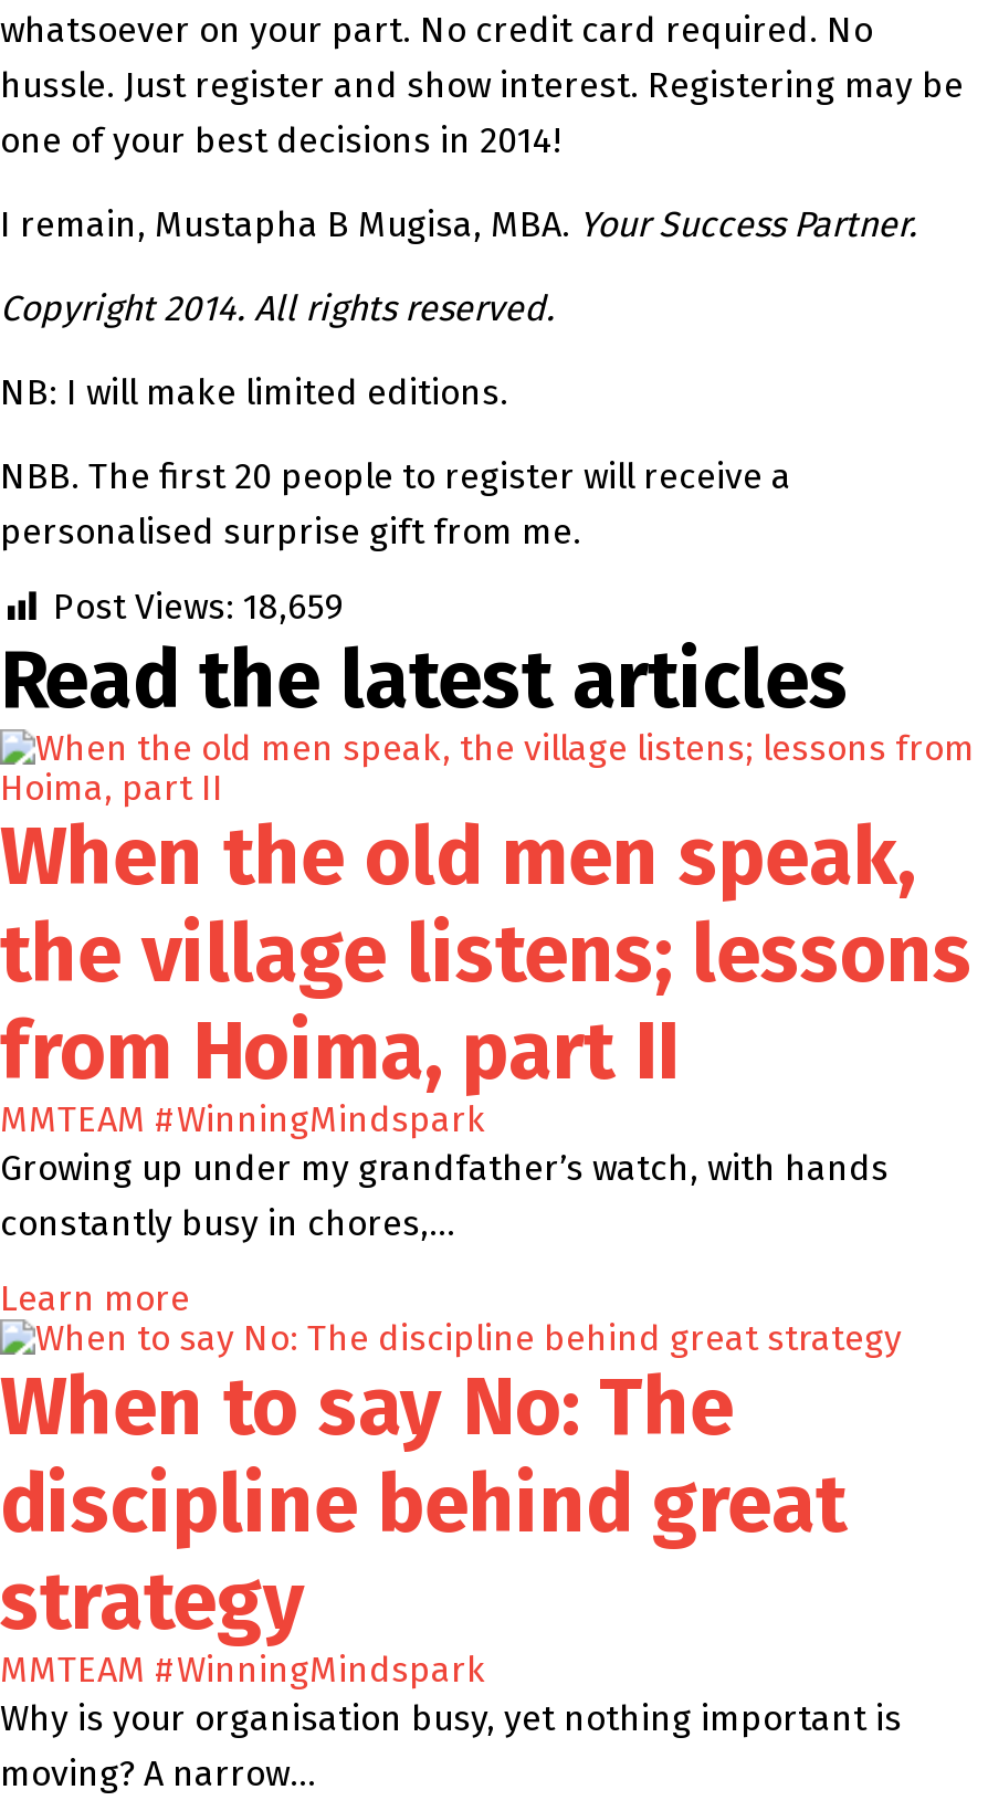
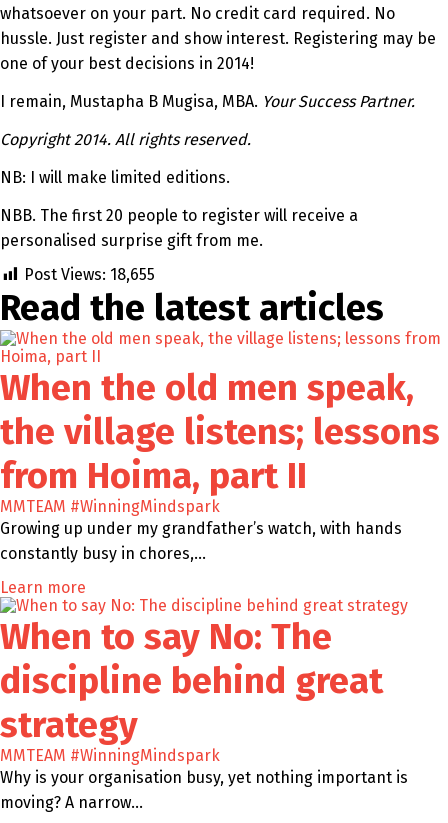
- Post Views: 18,659
+ Post Views: 18,655
